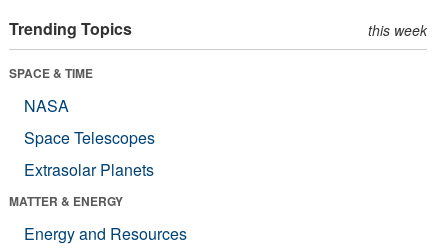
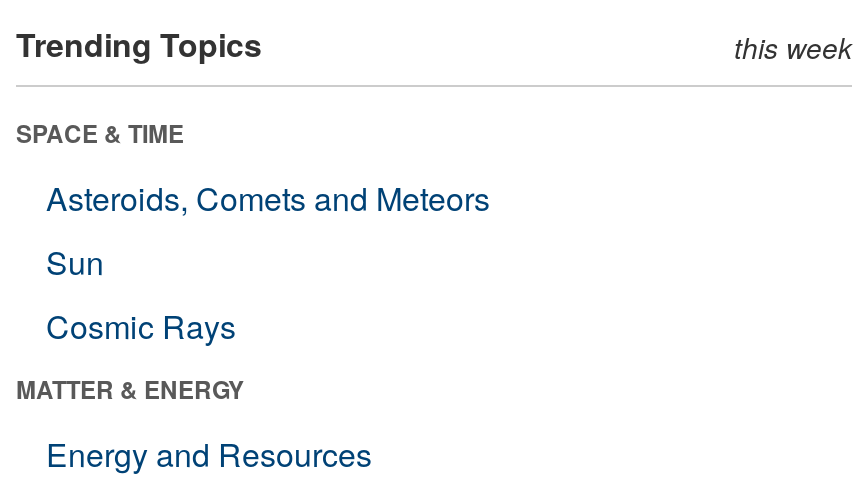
- NASA
- Space Telescopes
- Extrasolar Planets
+ Asteroids, Comets and Meteors
+ Sun
+ Cosmic Rays
